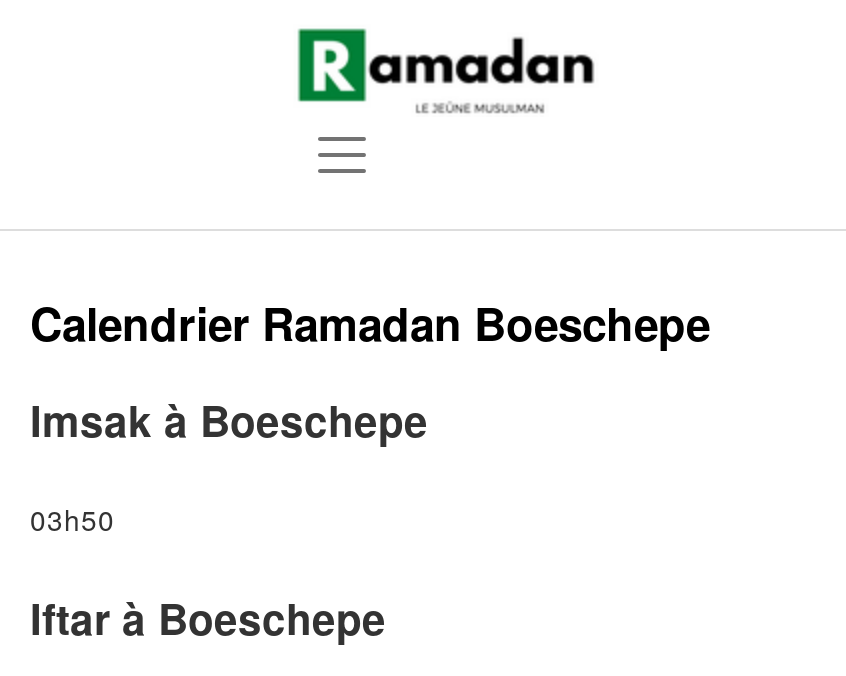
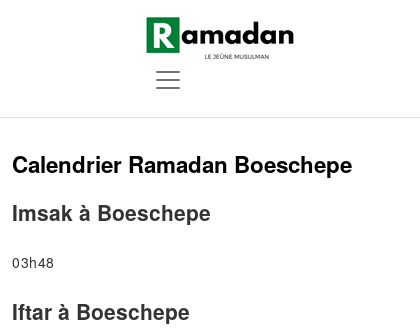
- 03h50
+ 03h48
